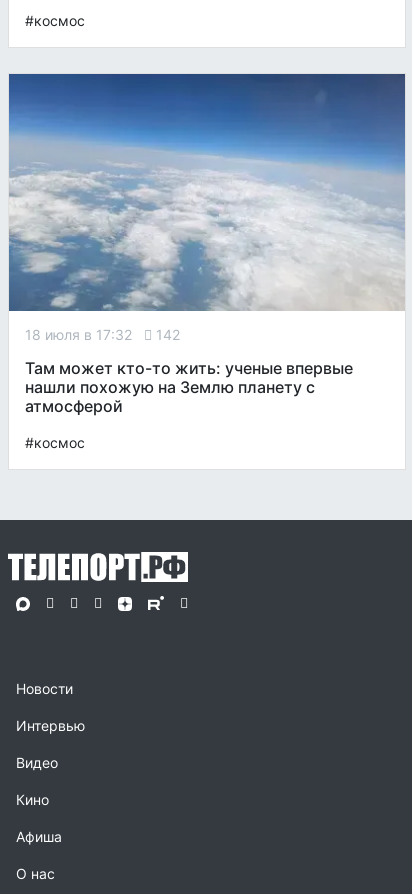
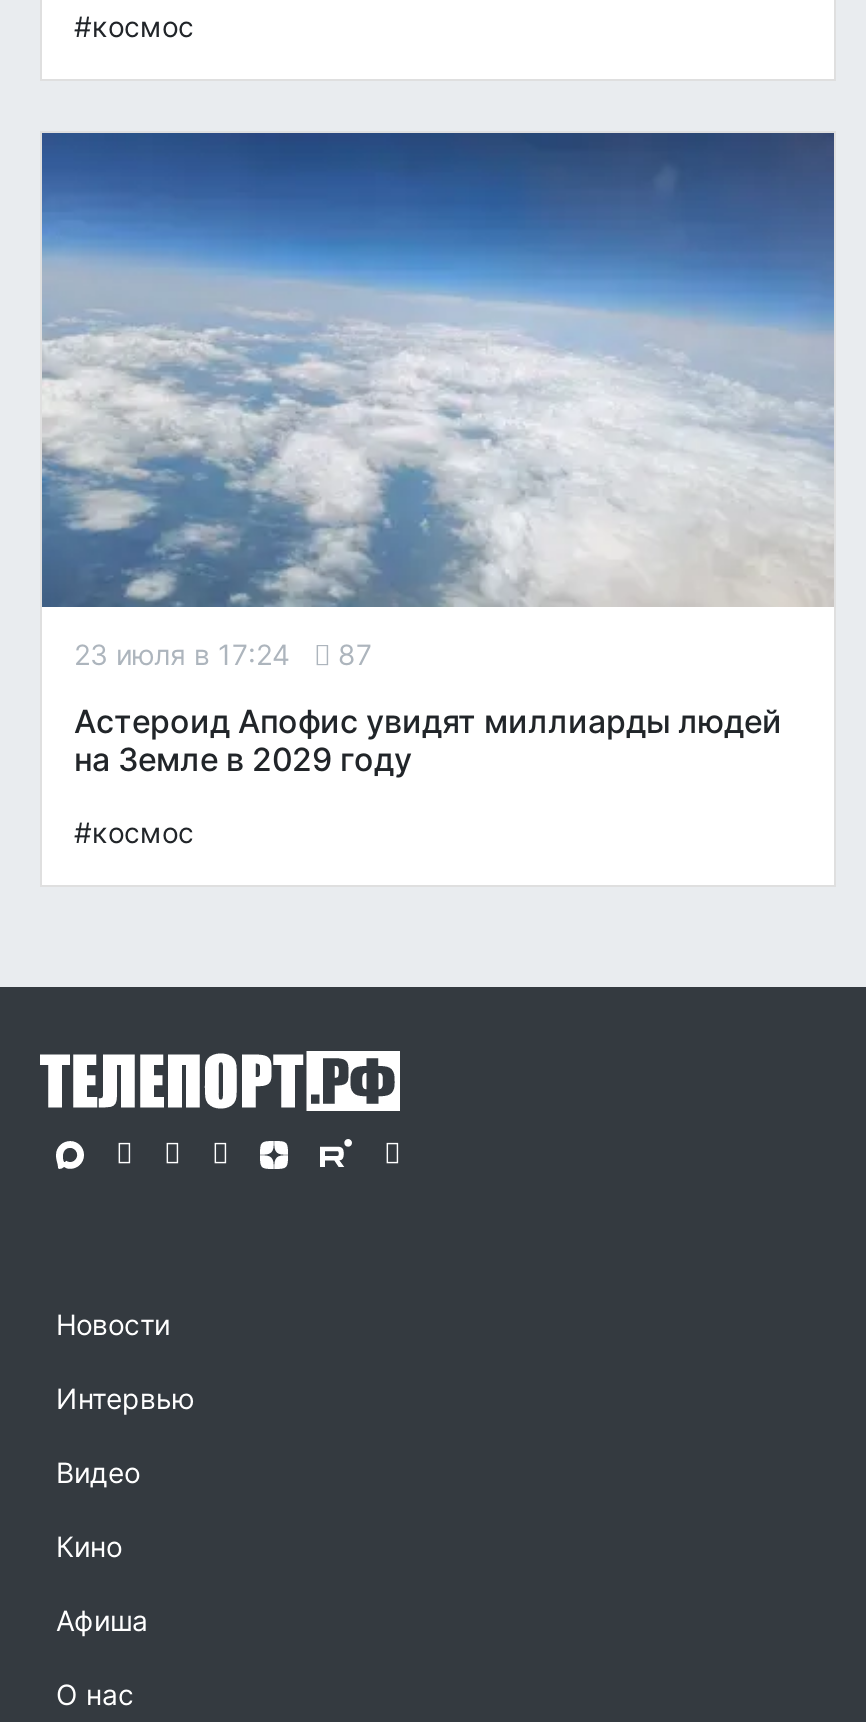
- 18 июля в 17:32
- 142
+ 23 июля в 17:24
+ 87

- Там может кто-то жить: ученые впервые
- нашли похожую на Землю планету с
- атмосферой
+ Астероид Апофис увидят миллиарды людей
+ на Земле в 2029 году
